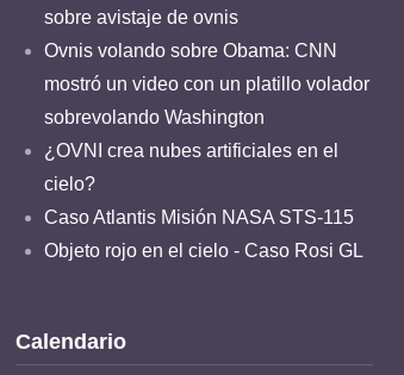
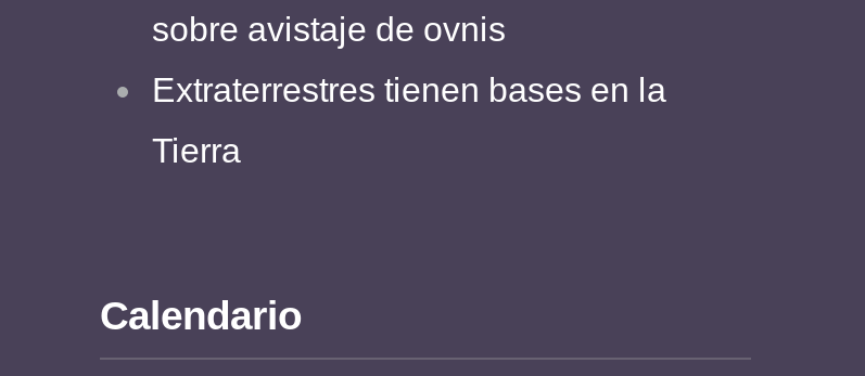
- Ovnis volando sobre Obama: CNN
- mostró un video con un platillo volador
- sobrevolando Washington
- ¿OVNI crea nubes artificiales en el
- cielo?
- Caso Atlantis Misión NASA STS-115
- Objeto rojo en el cielo - Caso Rosi GL
+ Extraterrestres tienen bases en la
+ Tierra
